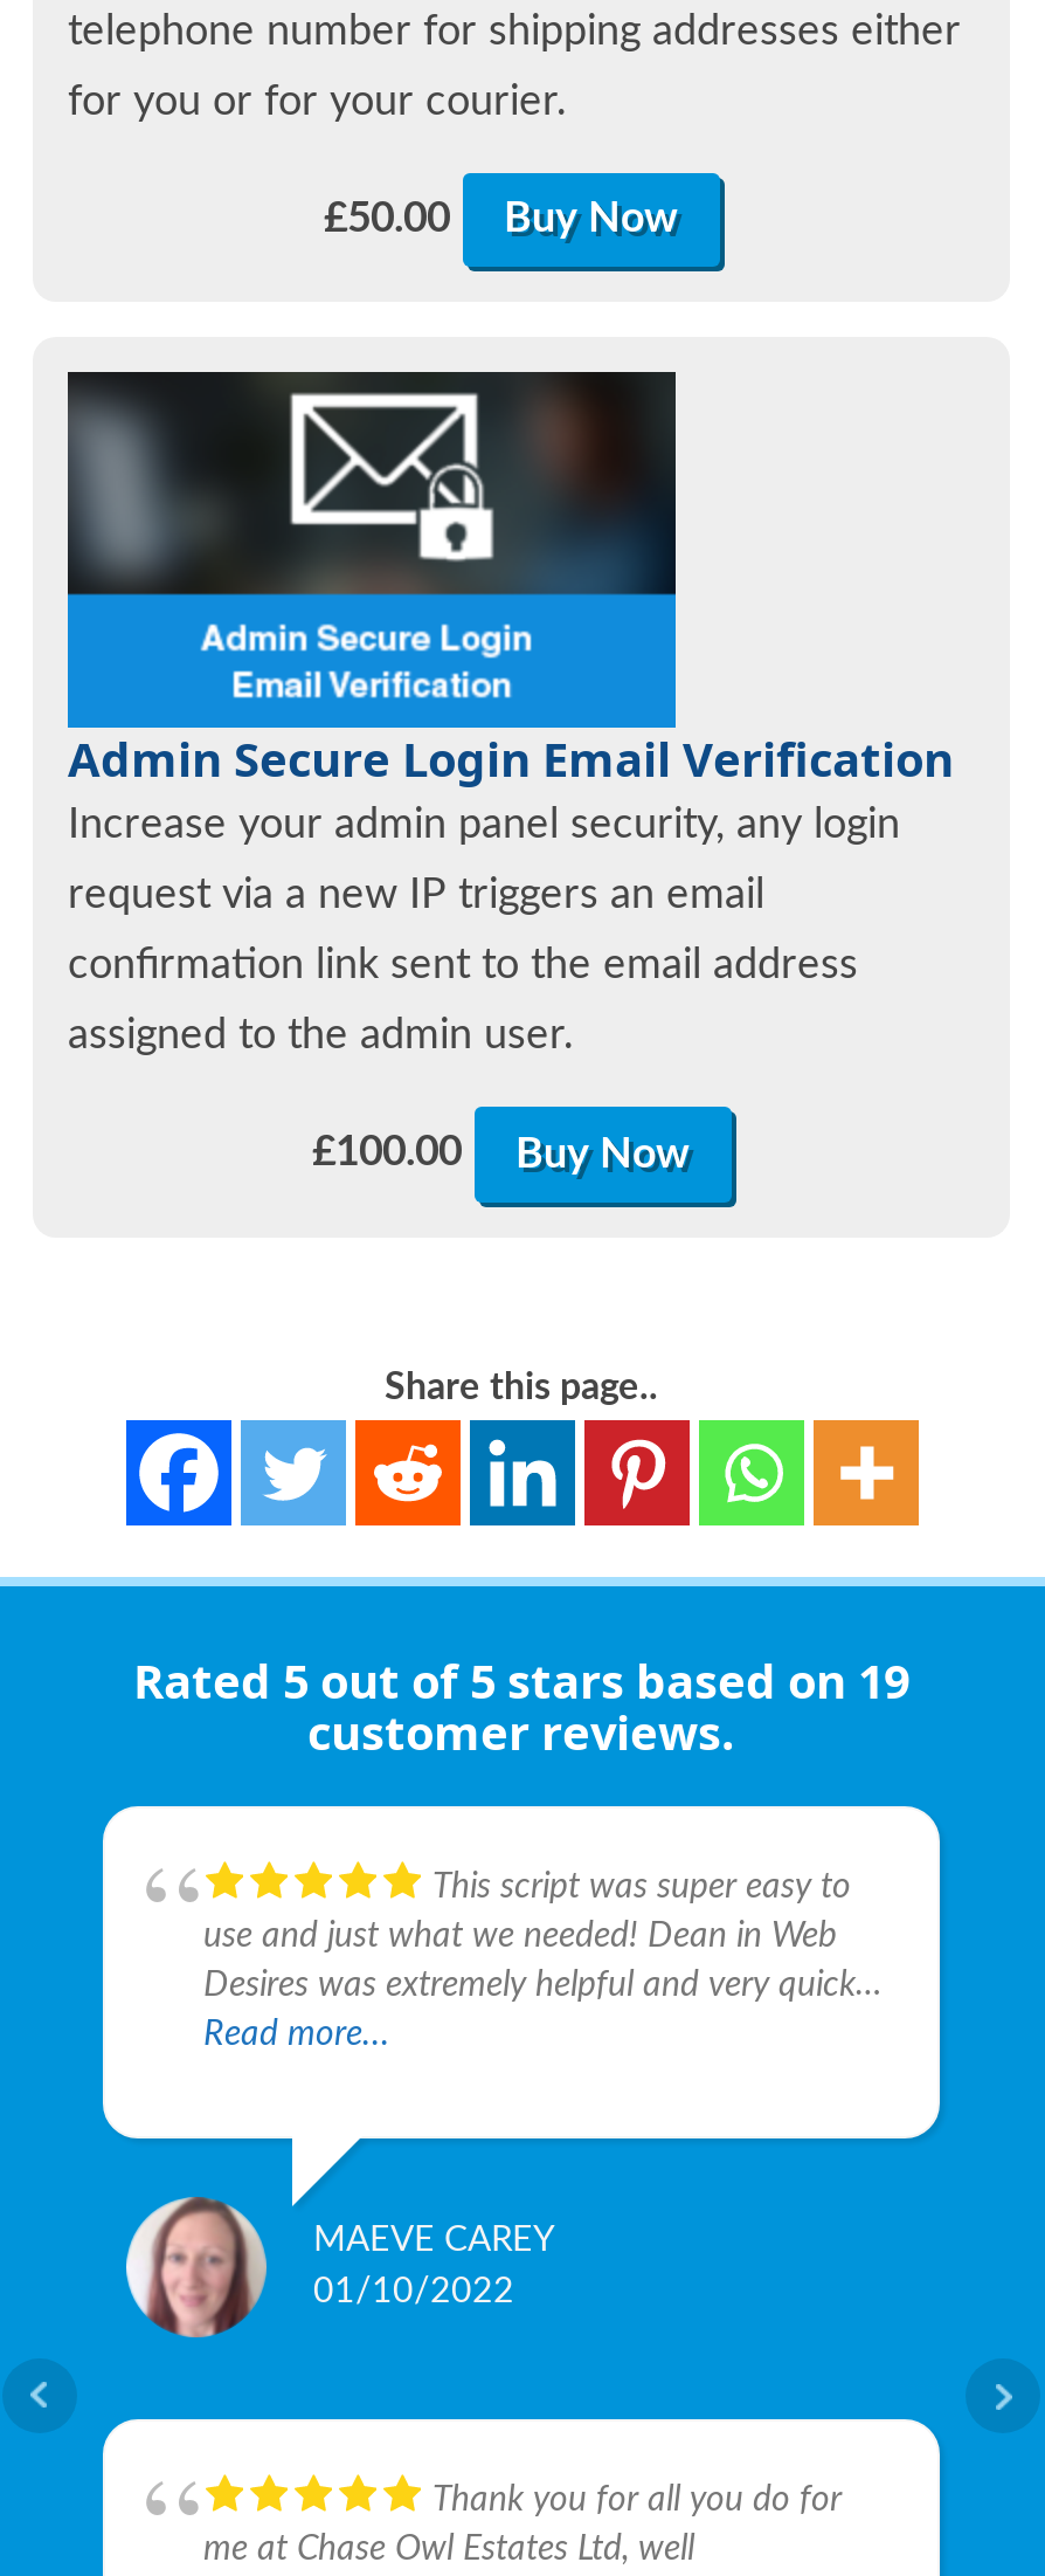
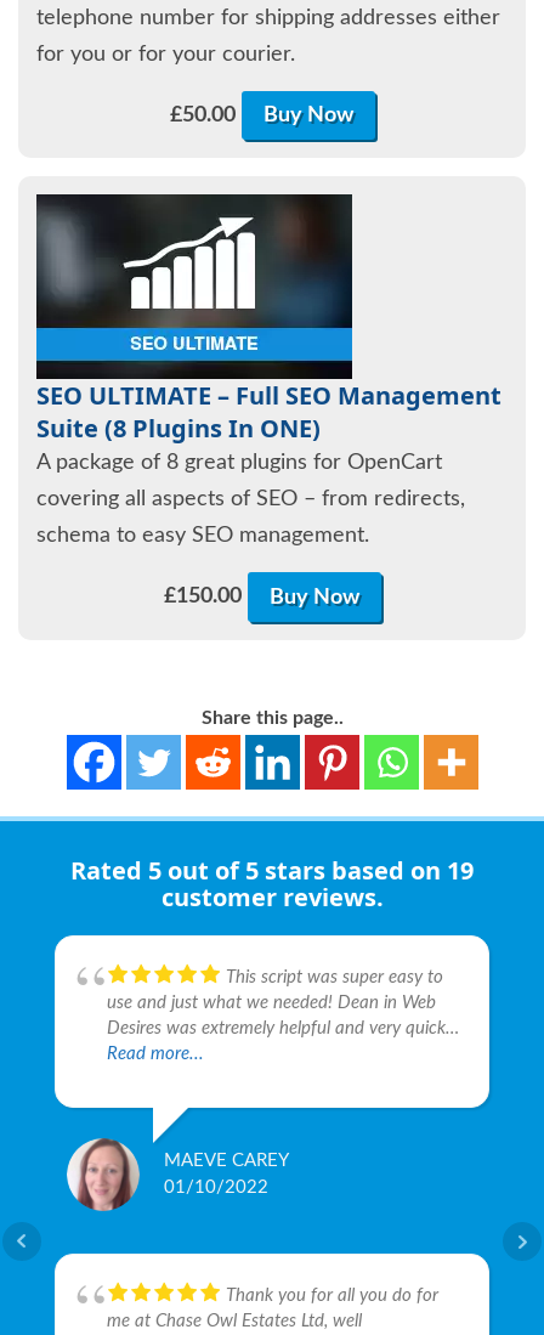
- [image]
- Admin Secure Login Email Verification
- Increase your admin panel security, any login
- request via a new IP triggers an email
- confirmation link sent to the email address
- assigned to the admin user.
- £100.00
+ [image]
+ SEO ULTIMATE – Full SEO Management
+ Suite (8 Plugins In ONE)
+ A package of 8 great plugins for OpenCart
+ covering all aspects of SEO – from redirects,
+ schema to easy SEO management.
+ £150.00
